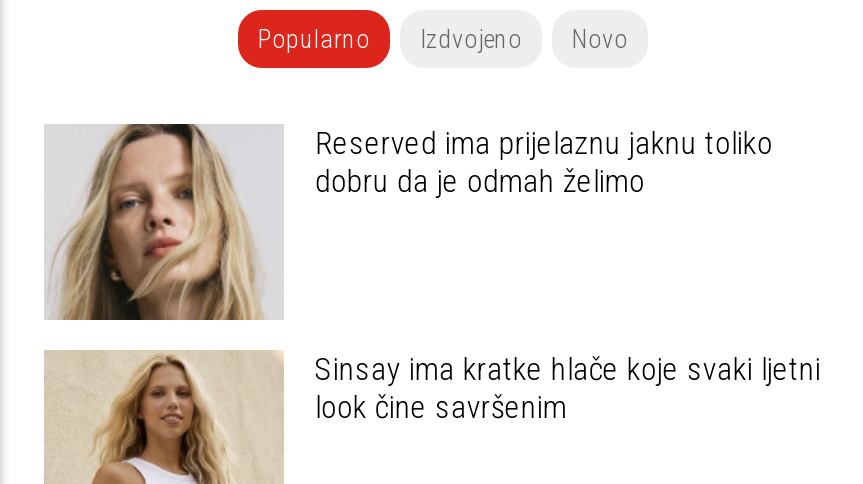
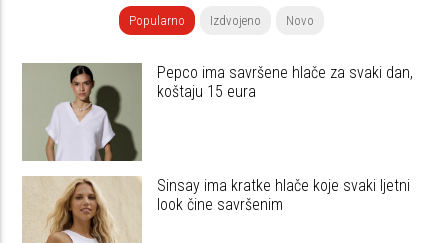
- [image]
- Reserved ima prijelaznu jaknu toliko
- dobru da je odmah želimo
+ [image]
+ Pepco ima savršene hlače za svaki dan,
+ koštaju 15 eura
